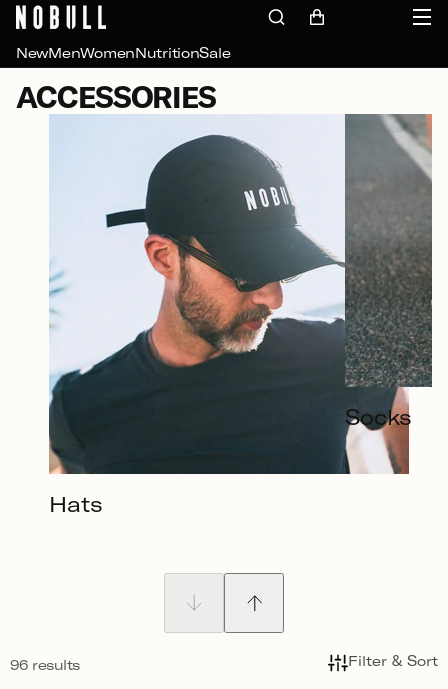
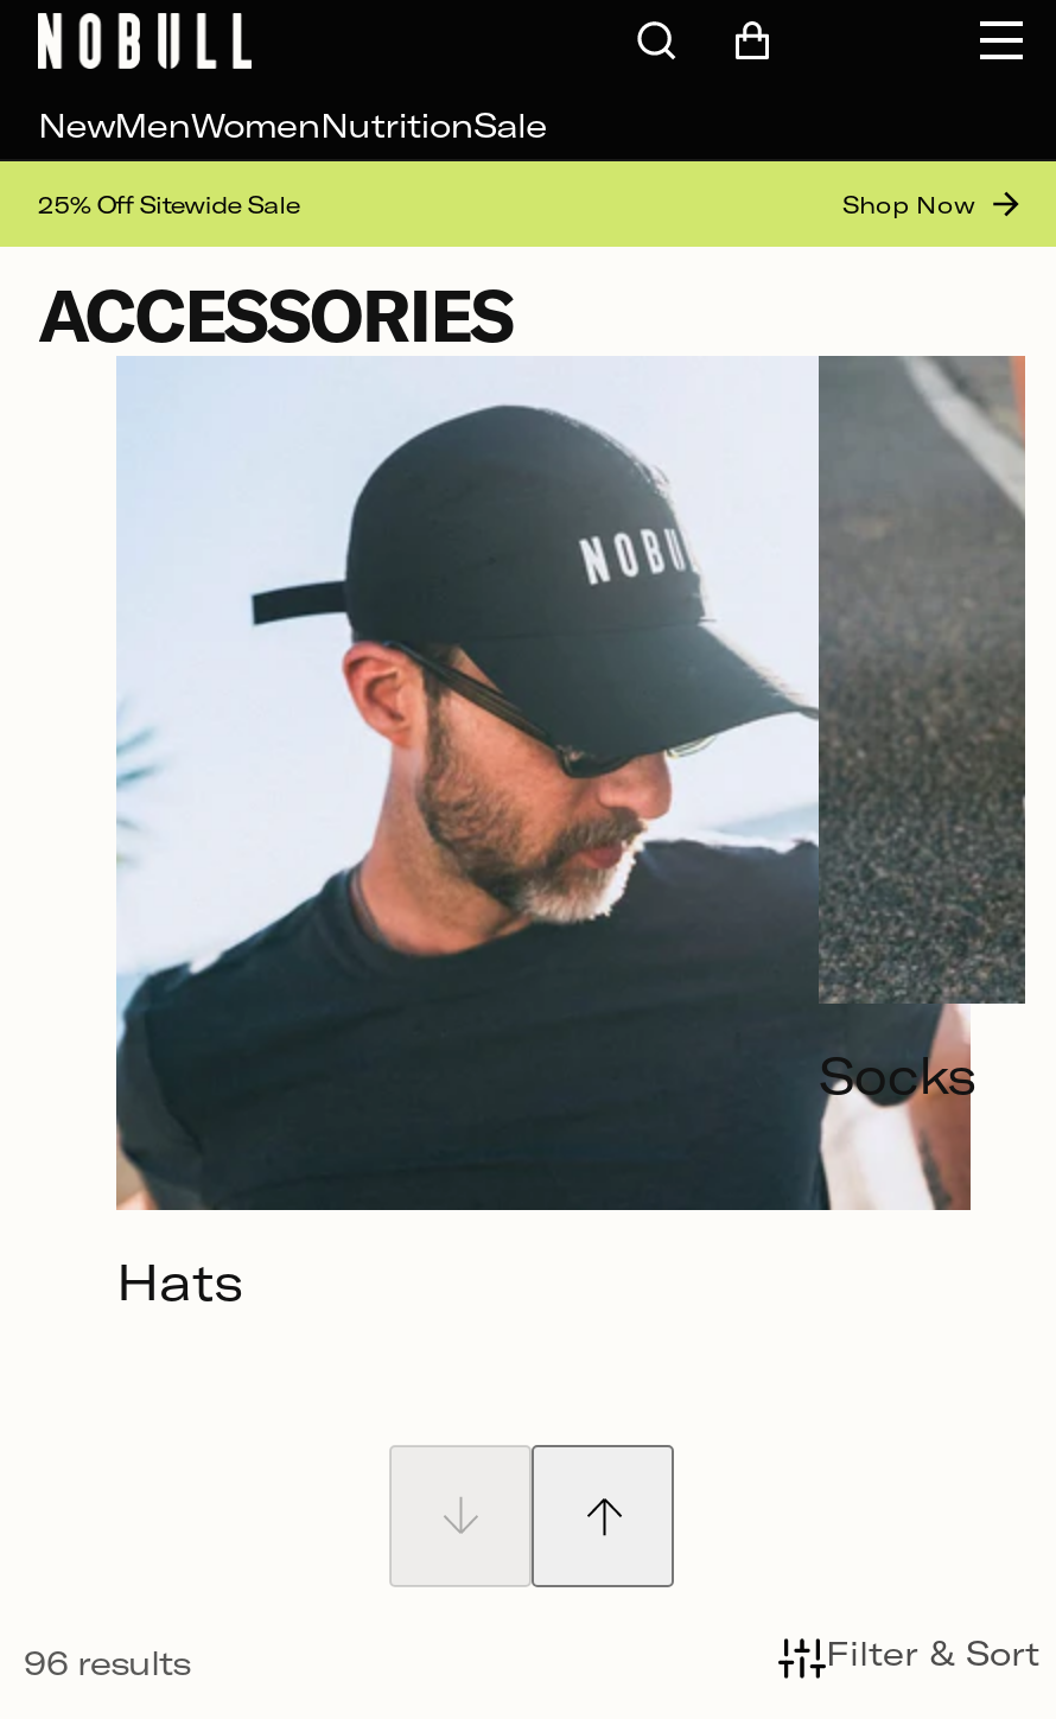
+ 25% Off Sitewide Sale
+ Shop Now
